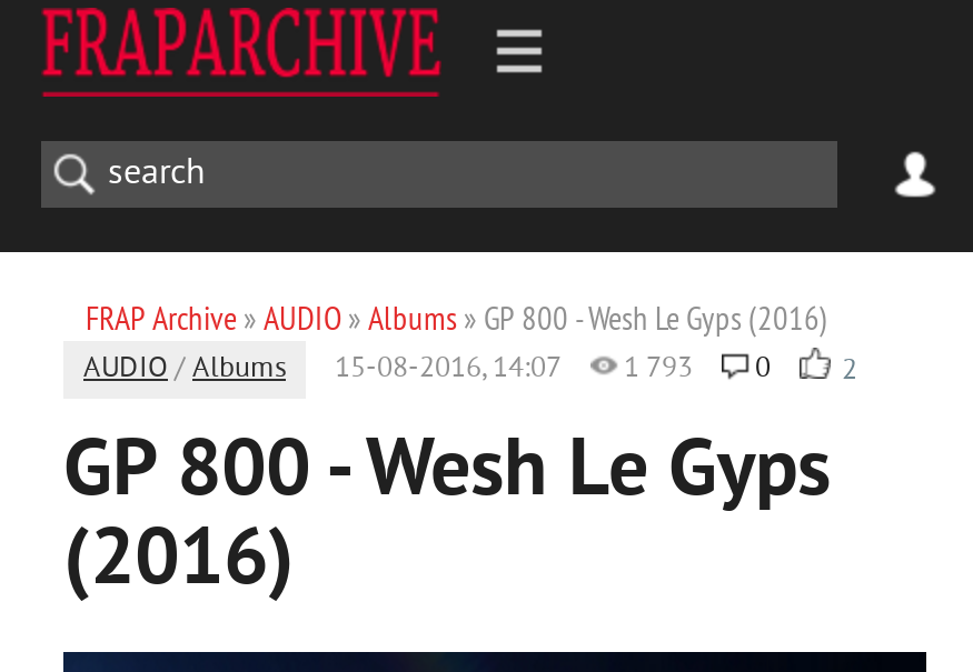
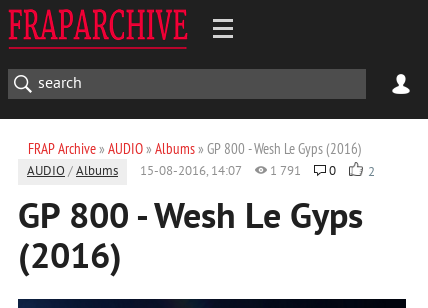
- AUDIO / Albums 15-08-2016, 14:07 1 793 0 2
+ AUDIO / Albums 15-08-2016, 14:07 1 791 0 2
